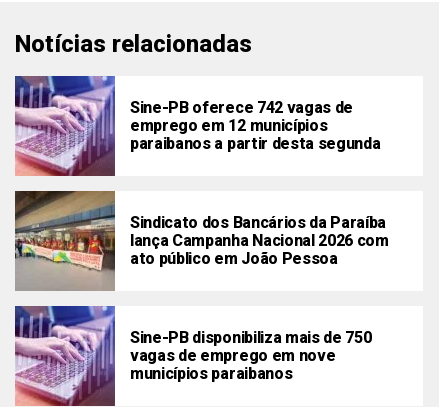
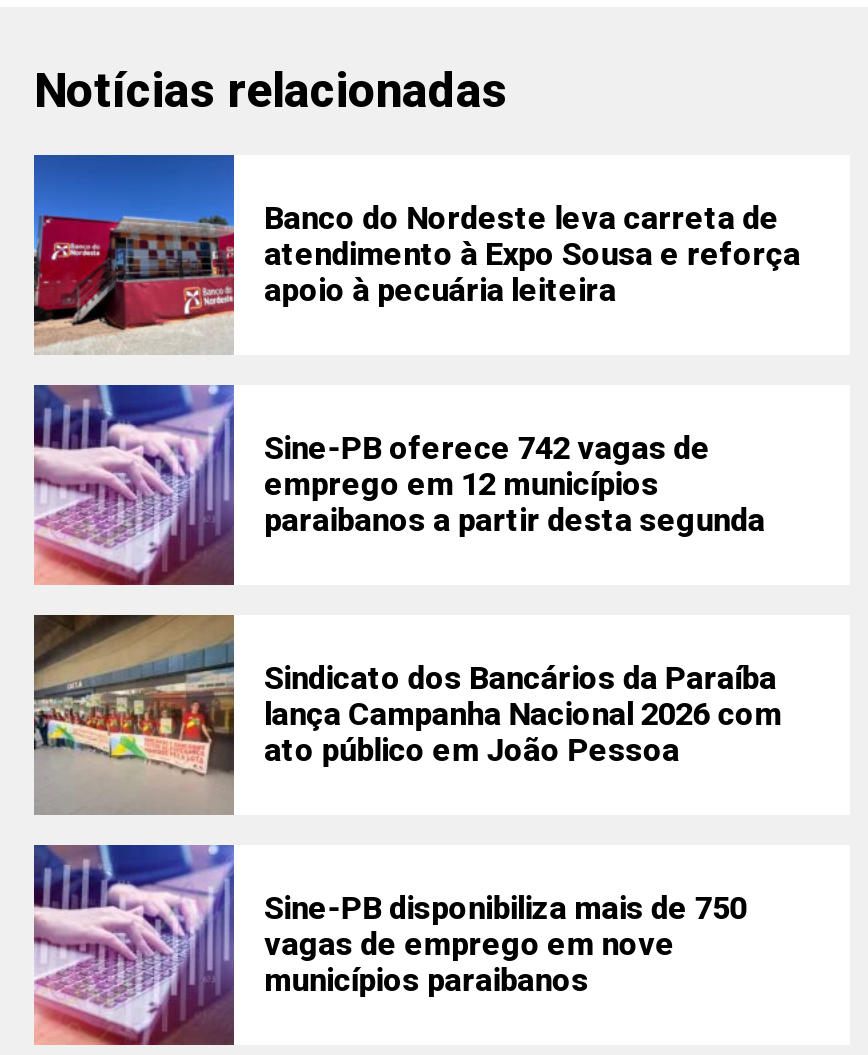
+ [image]
+ Banco do Nordeste leva carreta de
+ atendimento à Expo Sousa e reforça
+ apoio à pecuária leiteira
